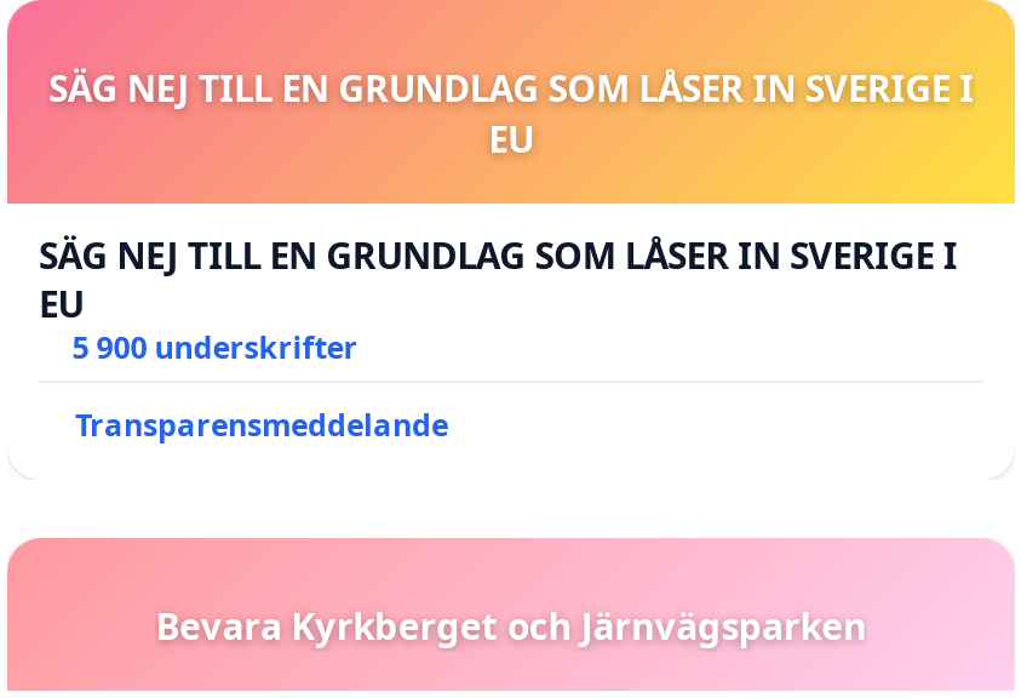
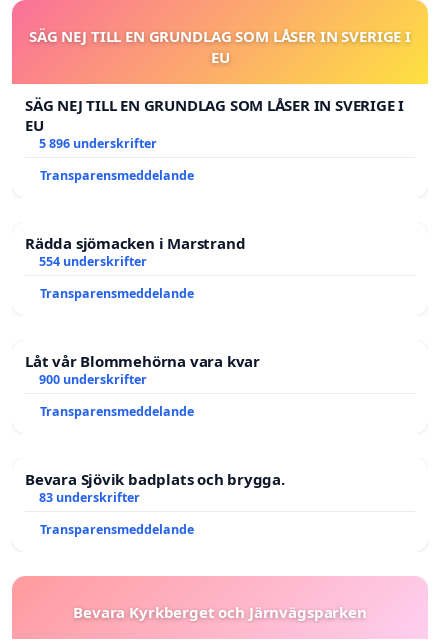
- 5 900 underskrifter
+ 5 896 underskrifter
+ Transparensmeddelande
+ Rädda sjömacken i Marstrand
+ 554 underskrifter
+ Transparensmeddelande
+ Låt vår Blommehörna vara kvar
+ 900 underskrifter
+ Transparensmeddelande
+ Bevara Sjövik badplats och brygga.
+ 83 underskrifter
